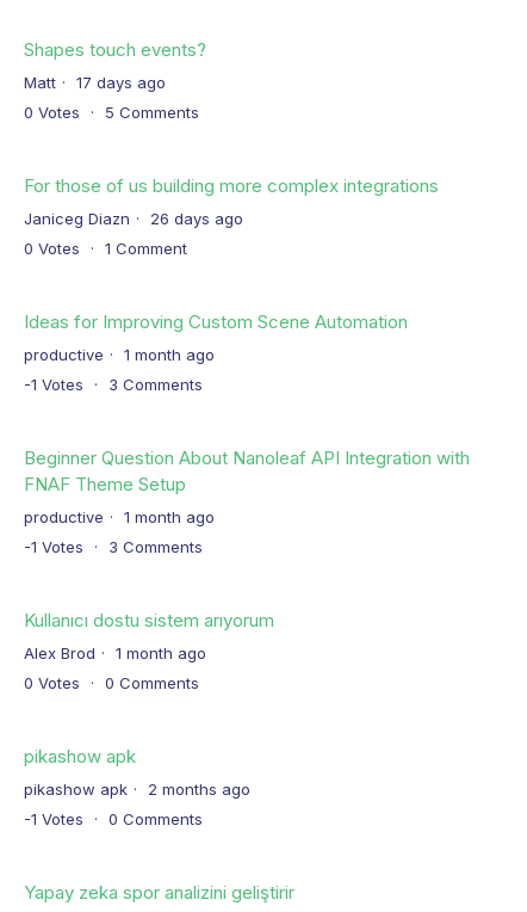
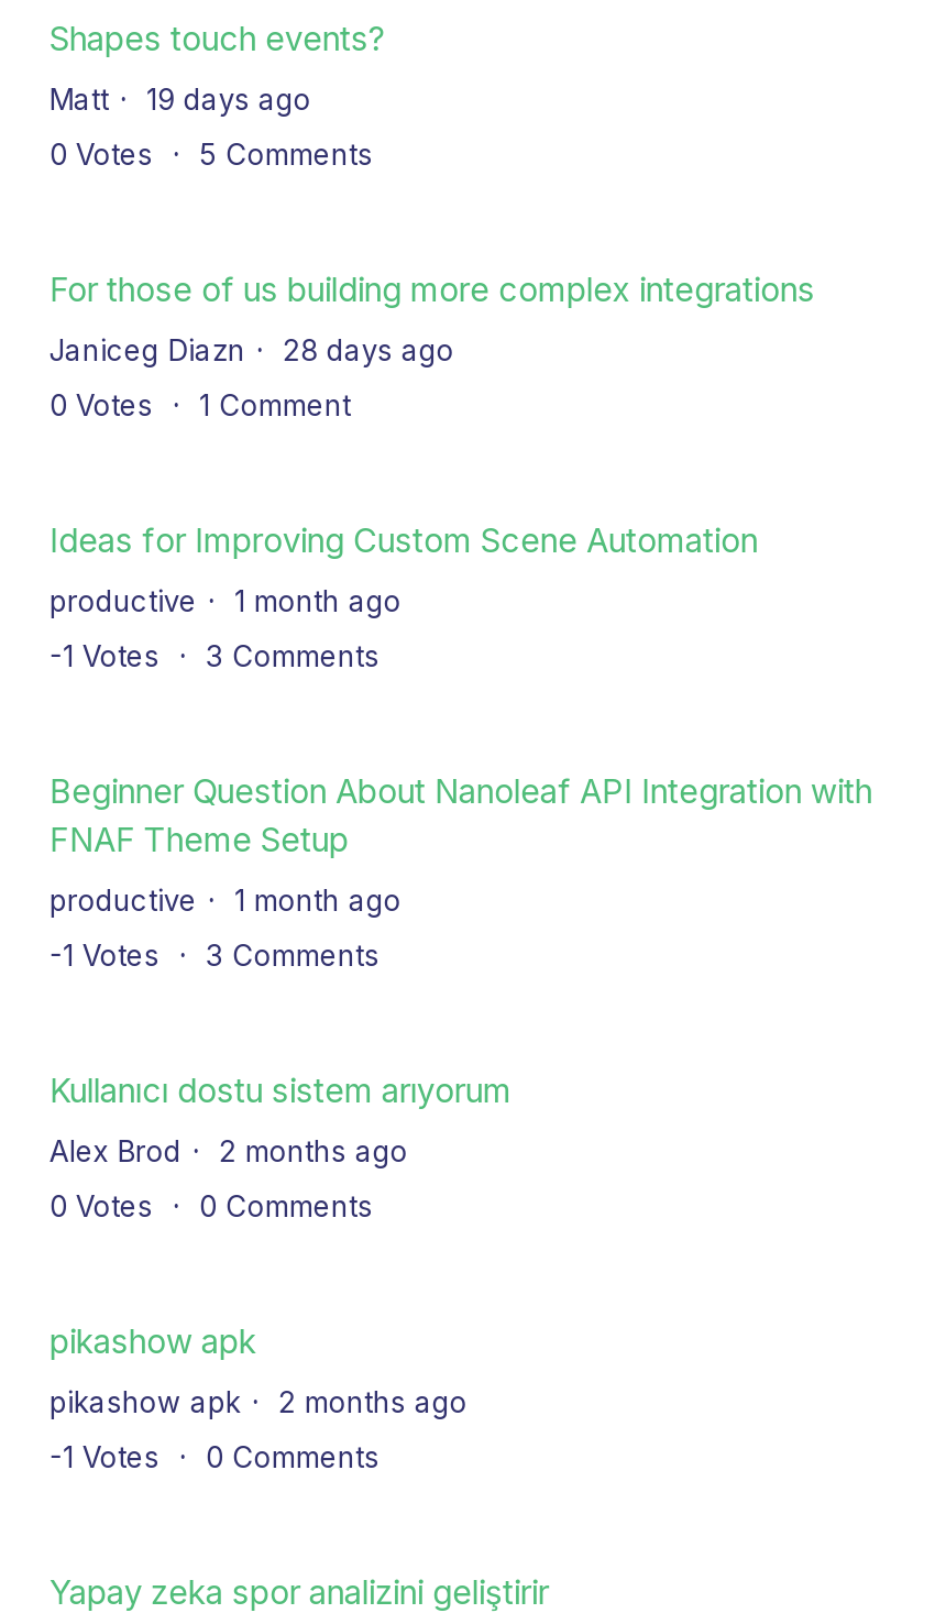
- Matt 17 days ago
+ Matt 19 days ago

- Janiceg Diazn 26 days ago
+ Janiceg Diazn 28 days ago

- Alex Brod 1 month ago
+ Alex Brod 2 months ago
